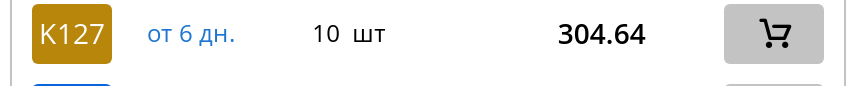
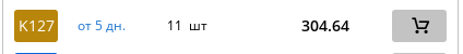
- K127 от 6 дн.
+ K127 от 5 дн.

- 10 шт
+ 11 шт
